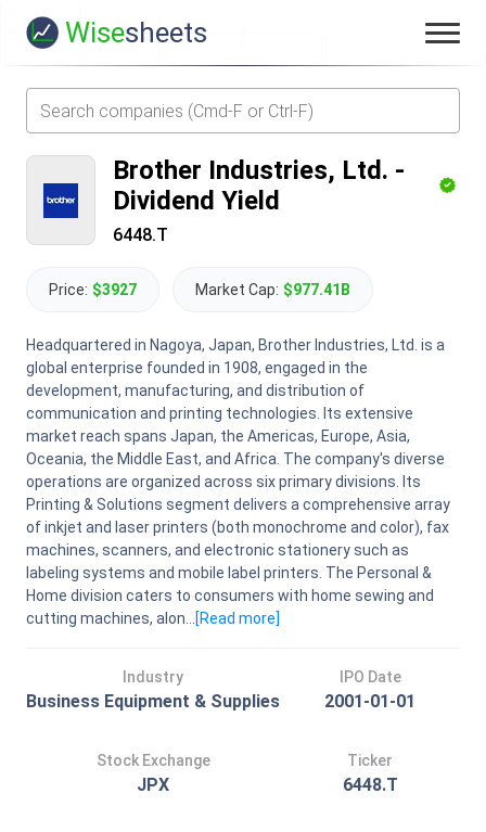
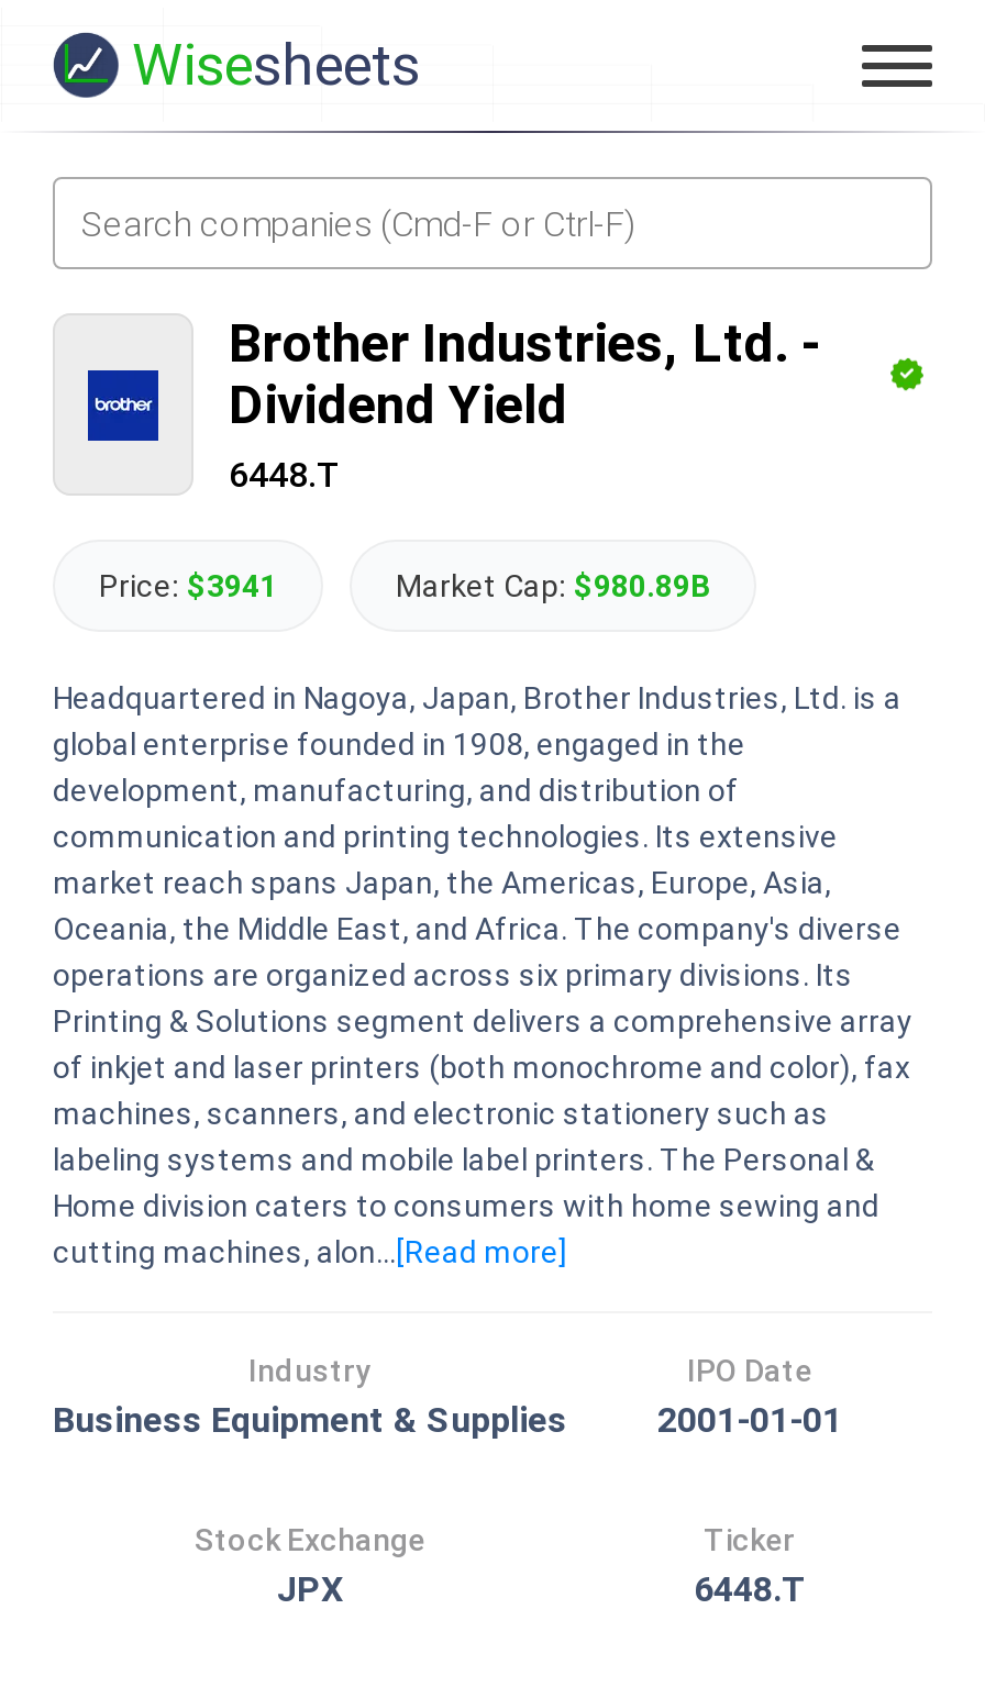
- Price: $3927
+ Price: $3941

- Market Cap: $977.41B
+ Market Cap: $980.89B
